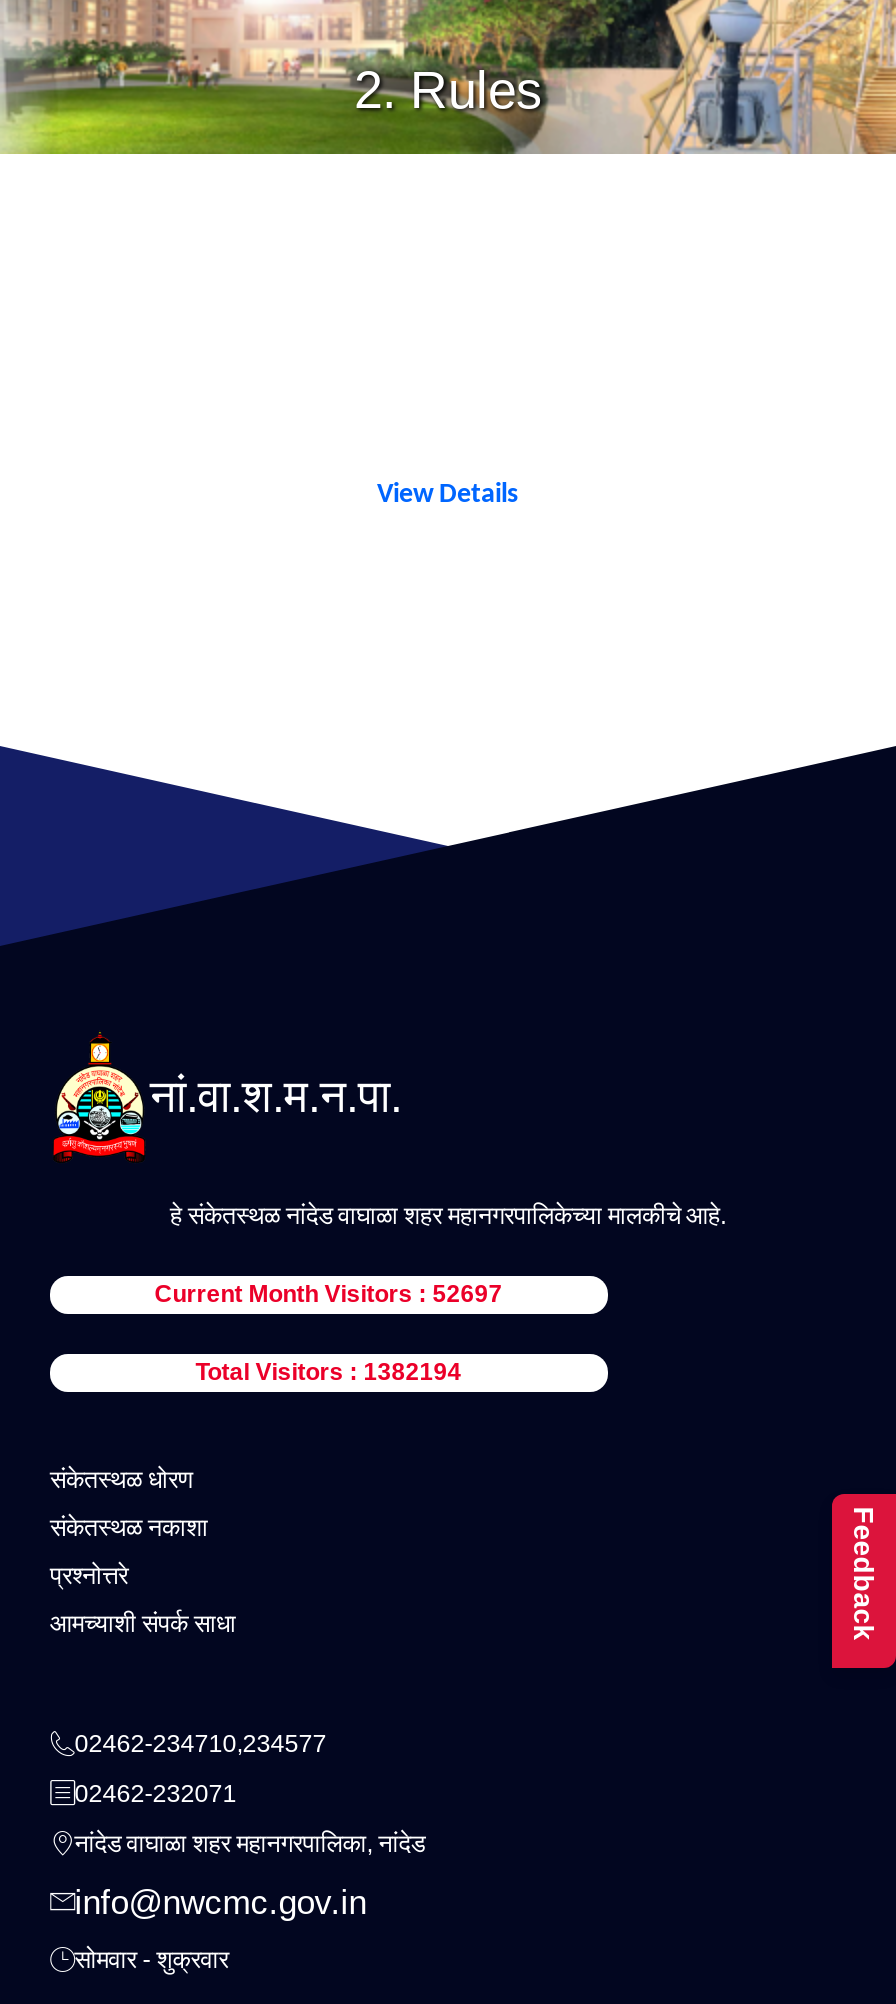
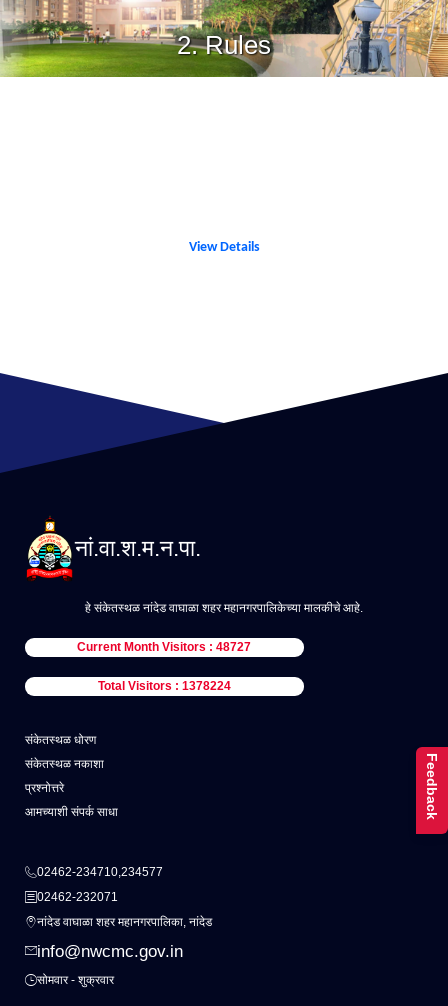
- Current Month Visitors : 52697
+ Current Month Visitors : 48727

- Total Visitors : 1382194
+ Total Visitors : 1378224
